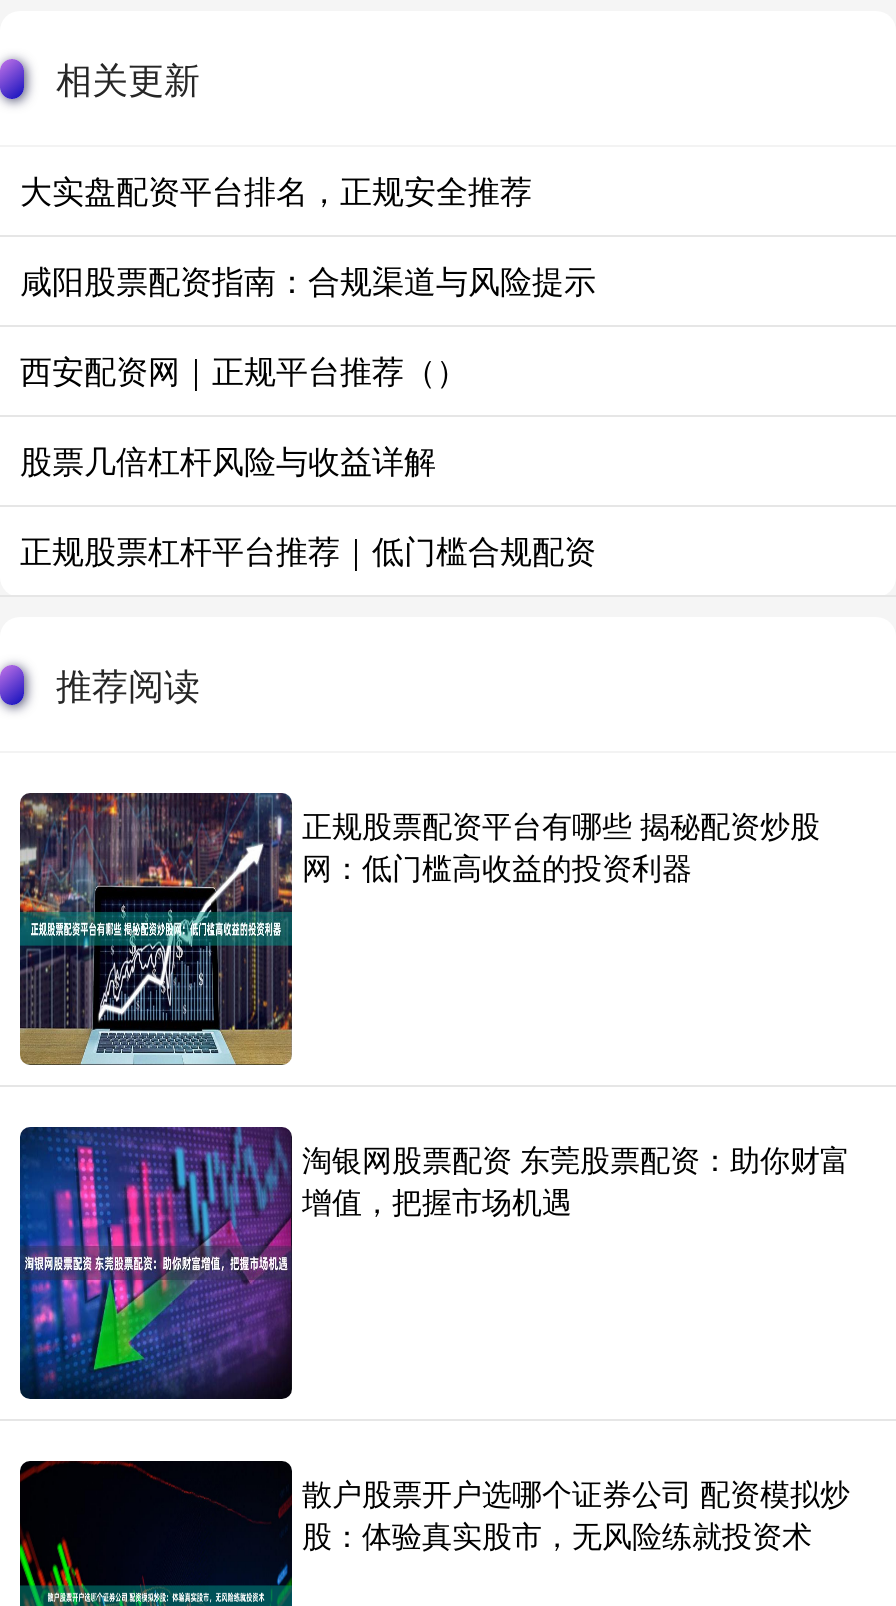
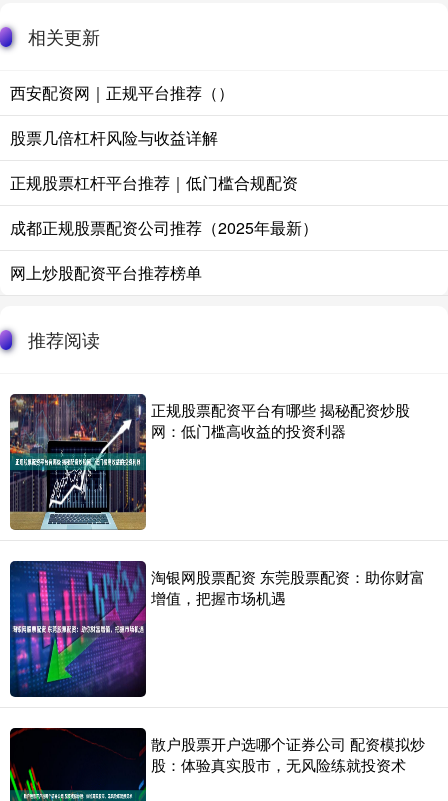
- 大实盘配资平台排名，正规安全推荐
- 咸阳股票配资指南：合规渠道与风险提示

moved up: 西安配资网｜正规平台推荐（） | 股票几倍杠杆风险与收益详解 | 正规股票杠杆平台推荐｜低门槛合规配资

+ 成都正规股票配资公司推荐（2025年最新）
+ 网上炒股配资平台推荐榜单
